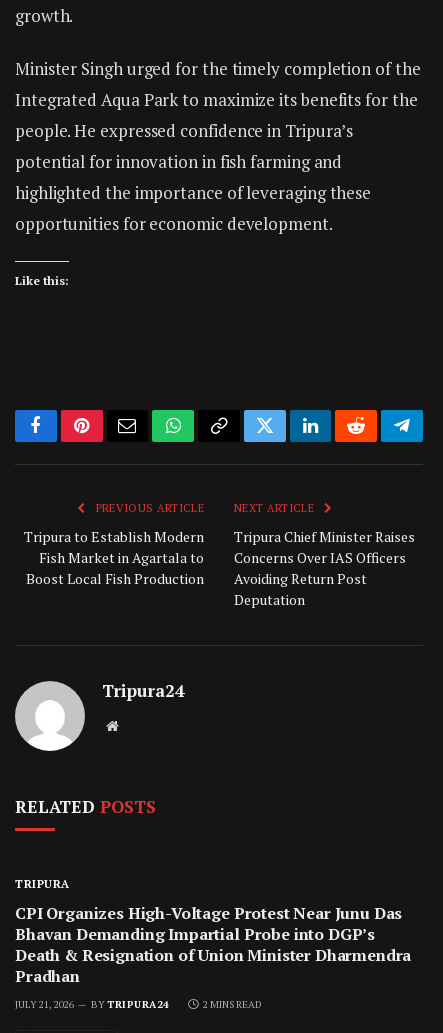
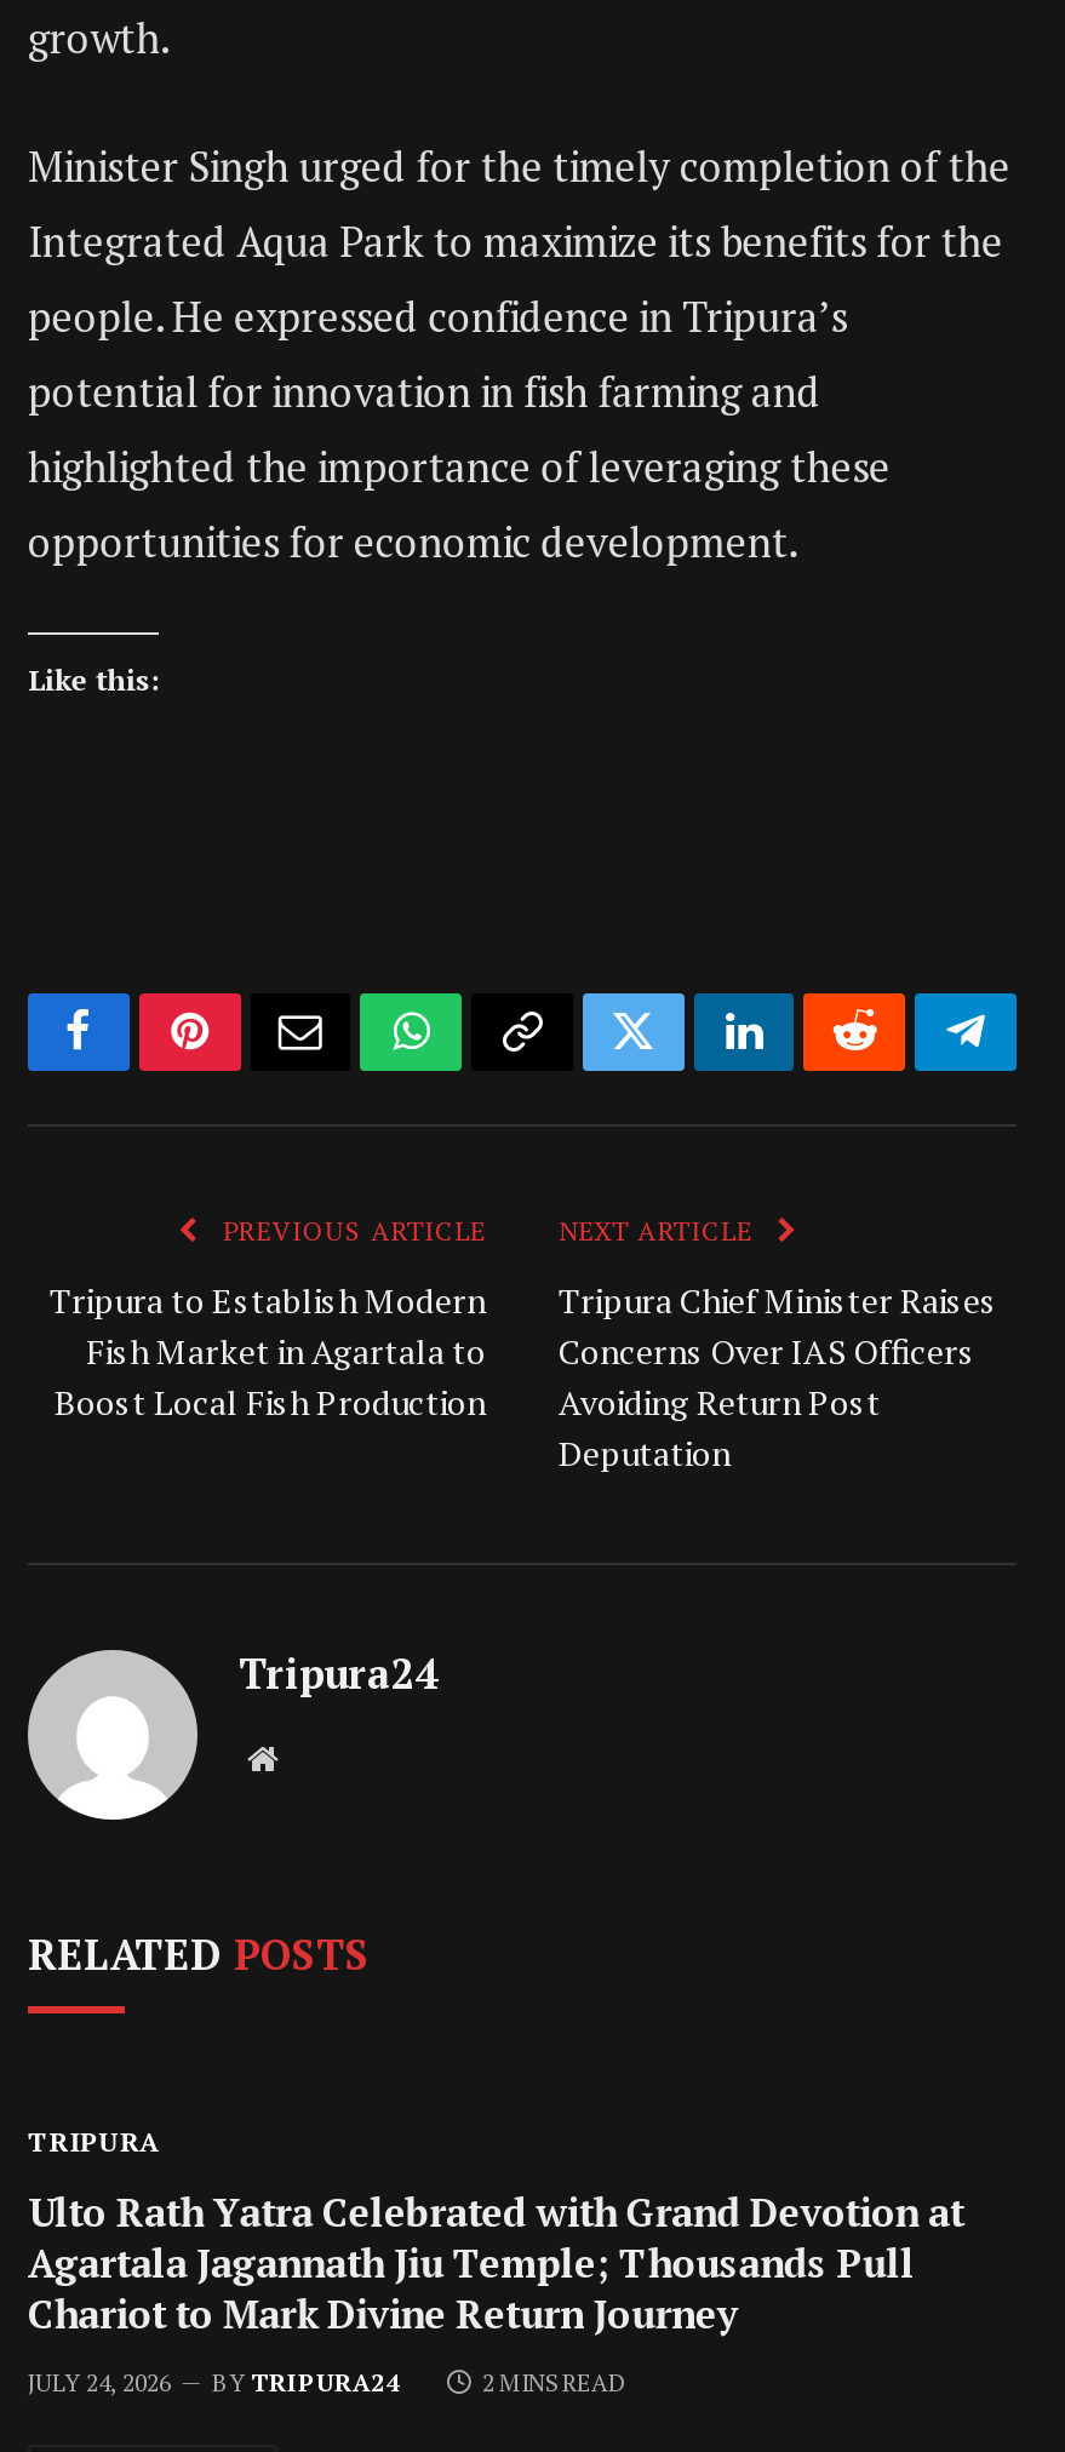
- CPI Organizes High-Voltage Protest Near Junu Das
- Bhavan Demanding Impartial Probe into DGP’s
- Death & Resignation of Union Minister Dharmendra
- Pradhan
+ Ulto Rath Yatra Celebrated with Grand Devotion at
+ Agartala Jagannath Jiu Temple; Thousands Pull
+ Chariot to Mark Divine Return Journey

- JULY 21, 2026 BY TRIPURA24
+ JULY 24, 2026 BY TRIPURA24
